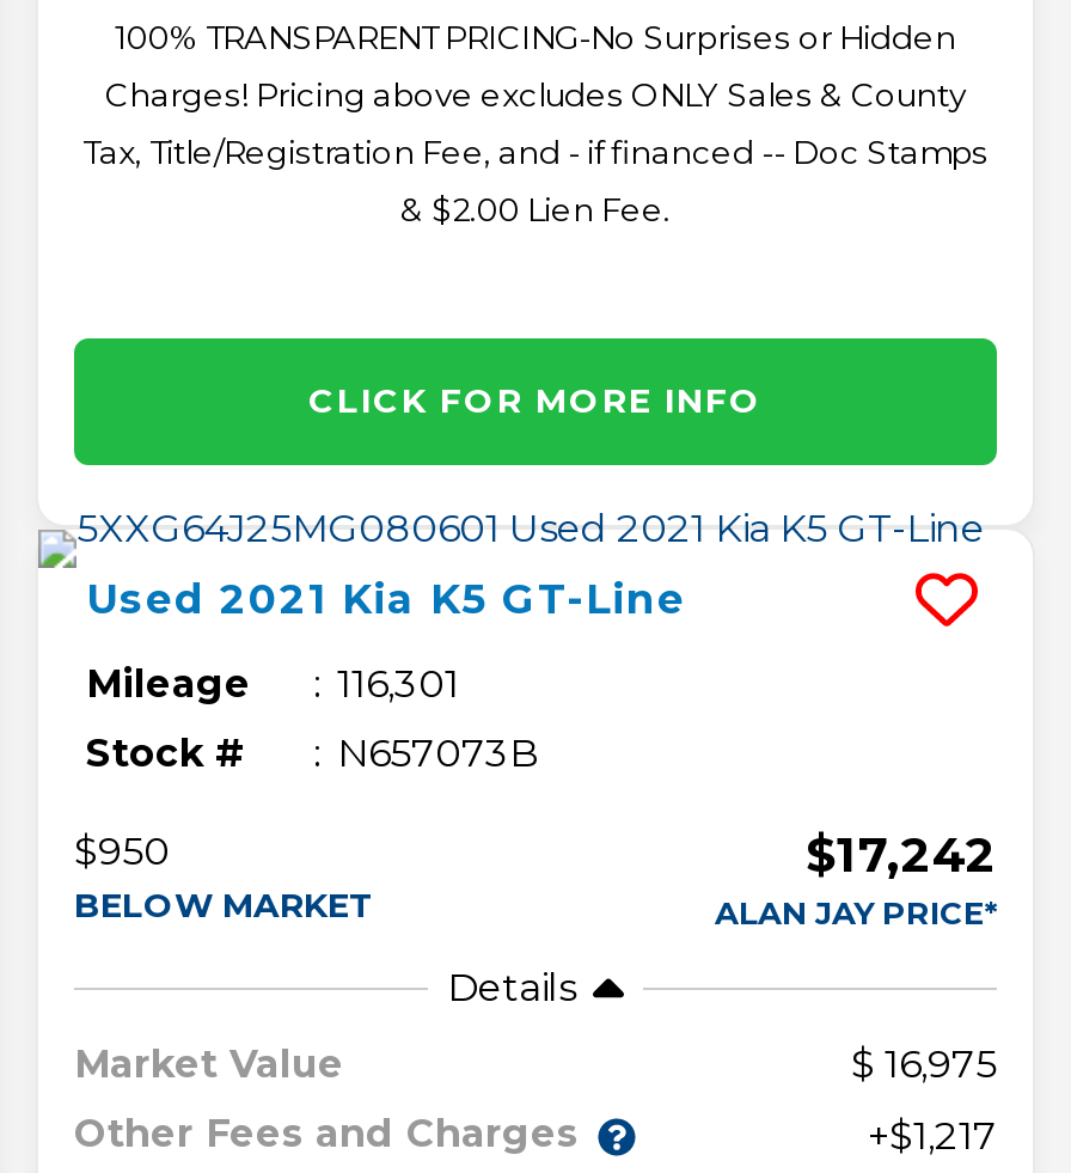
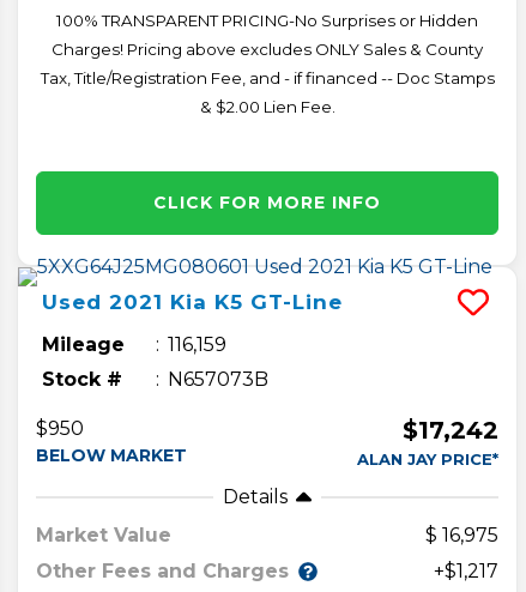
- Mileage 116,301
+ Mileage 116,159
